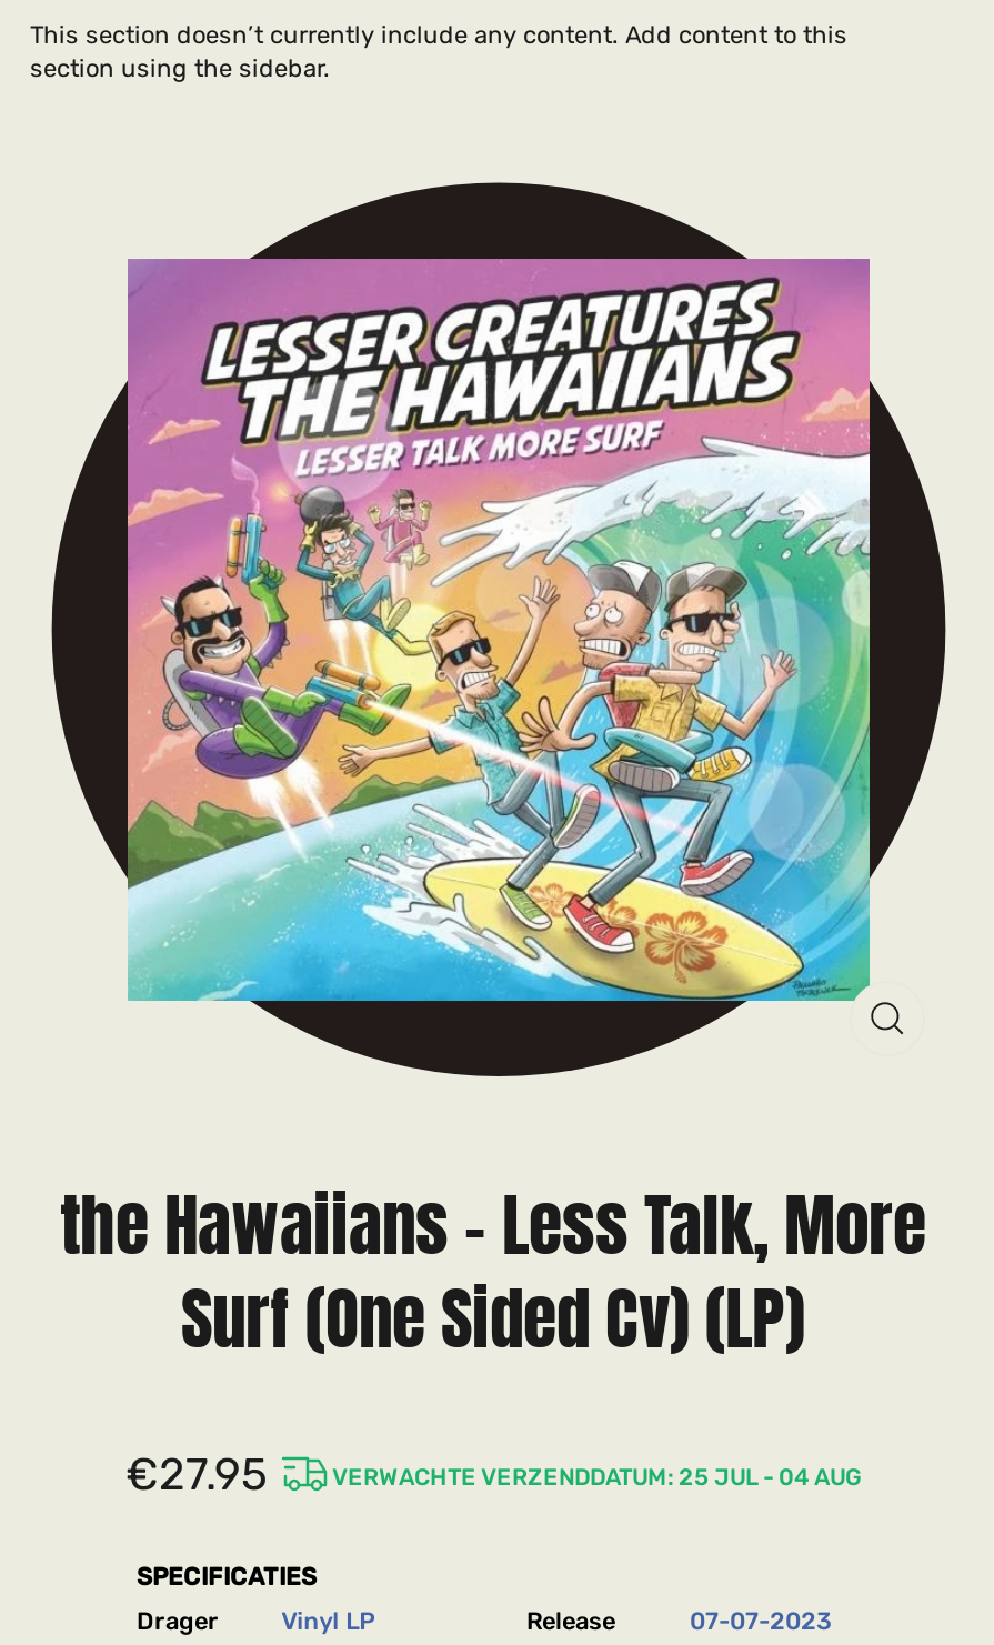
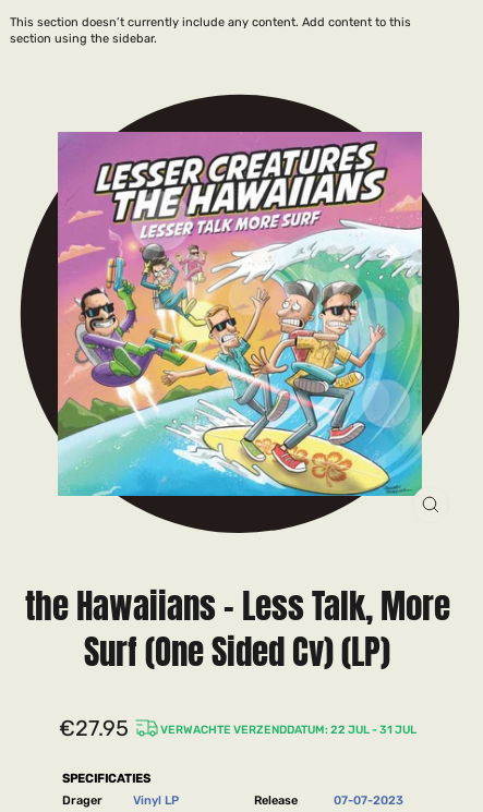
- VERWACHTE VERZENDDATUM: 25 JUL - 04 AUG
+ VERWACHTE VERZENDDATUM: 22 JUL - 31 JUL
